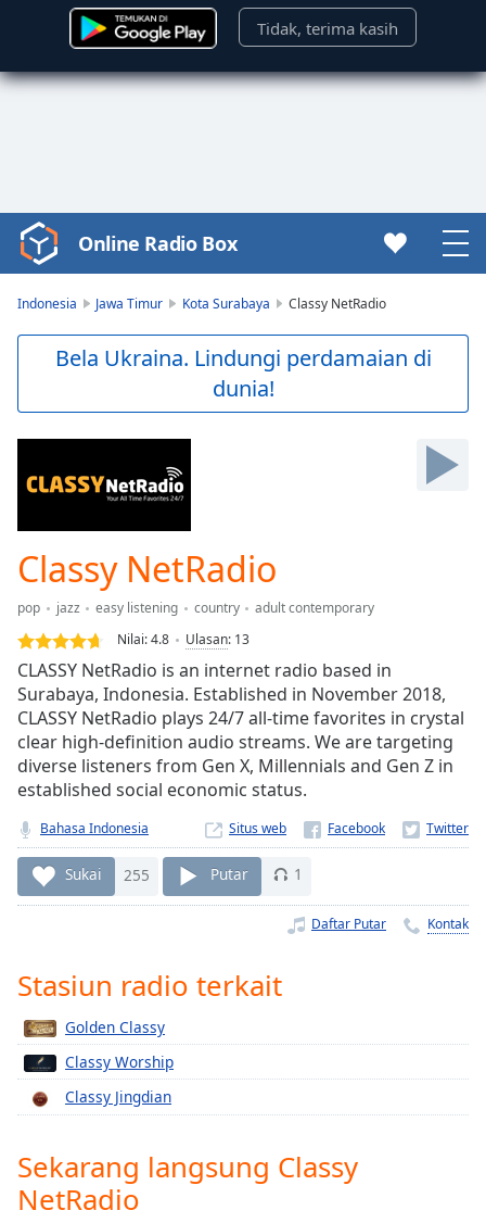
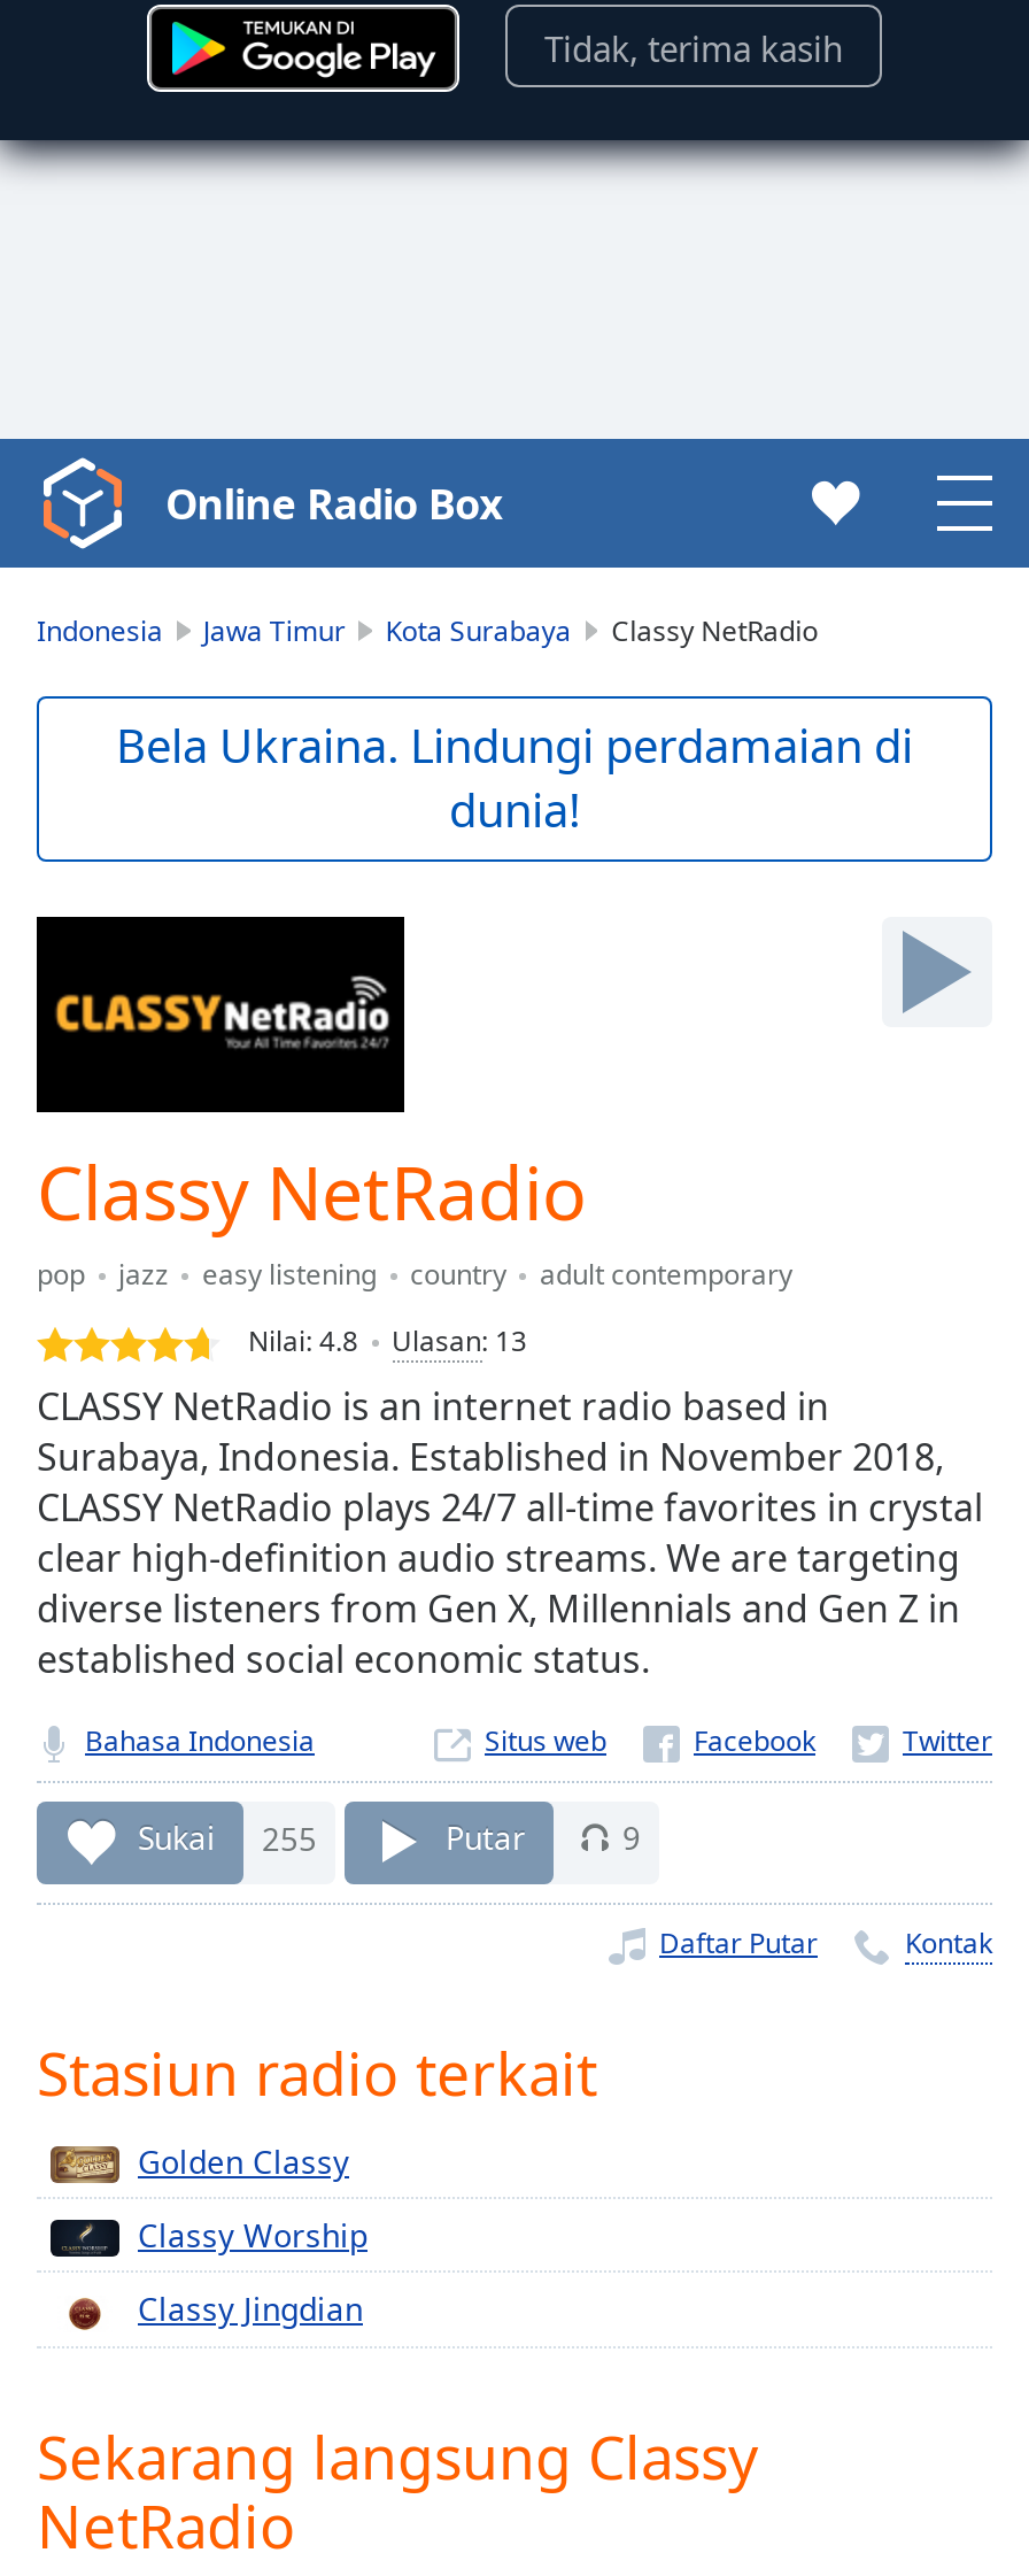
- 1
+ 9
